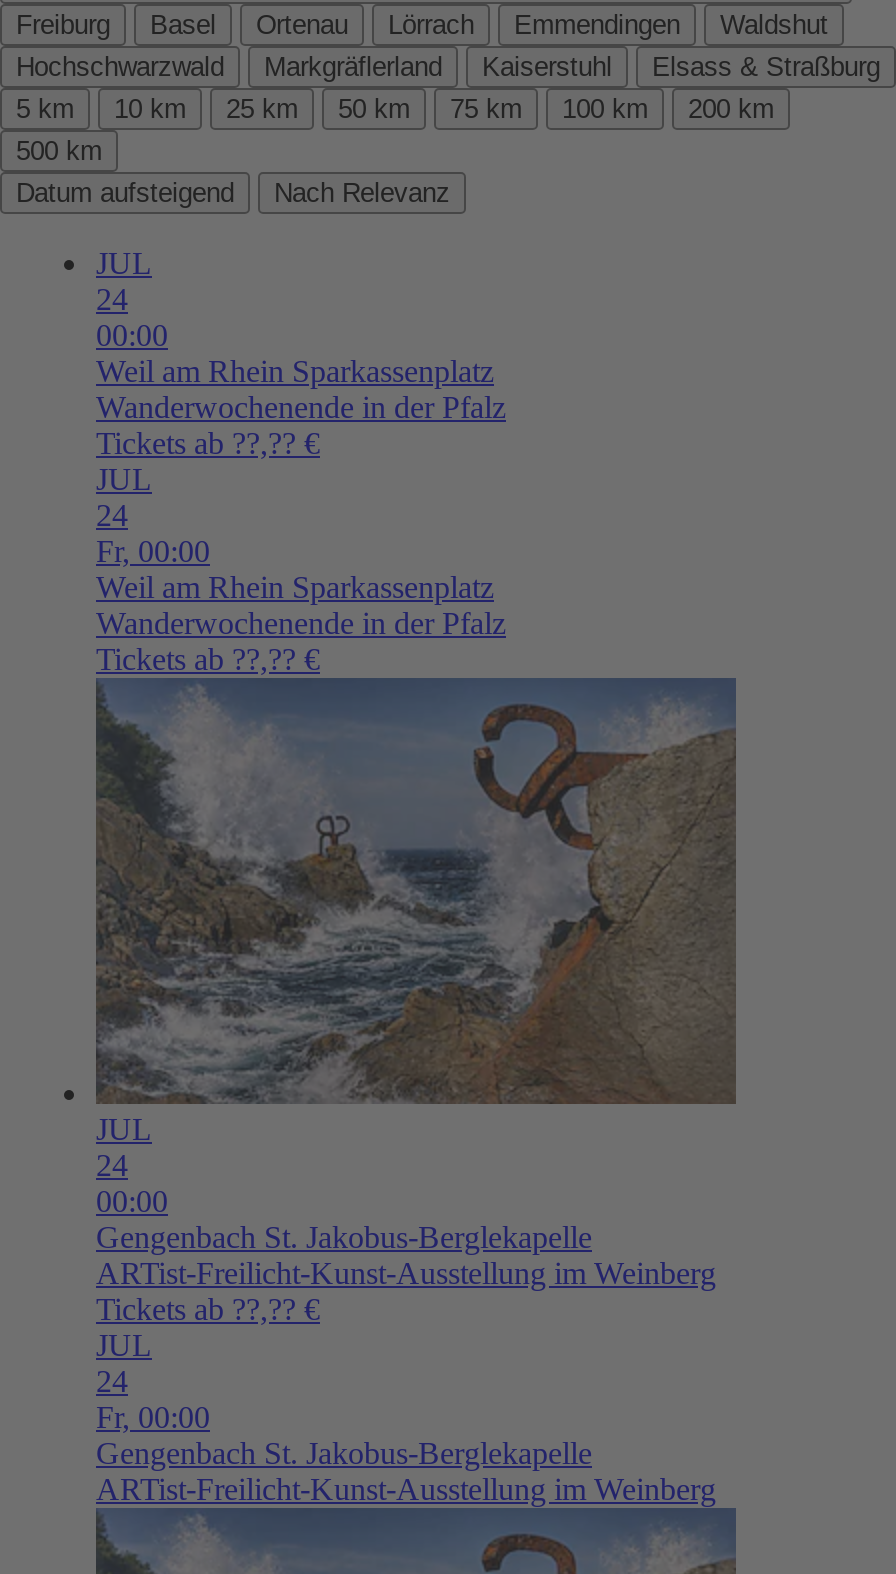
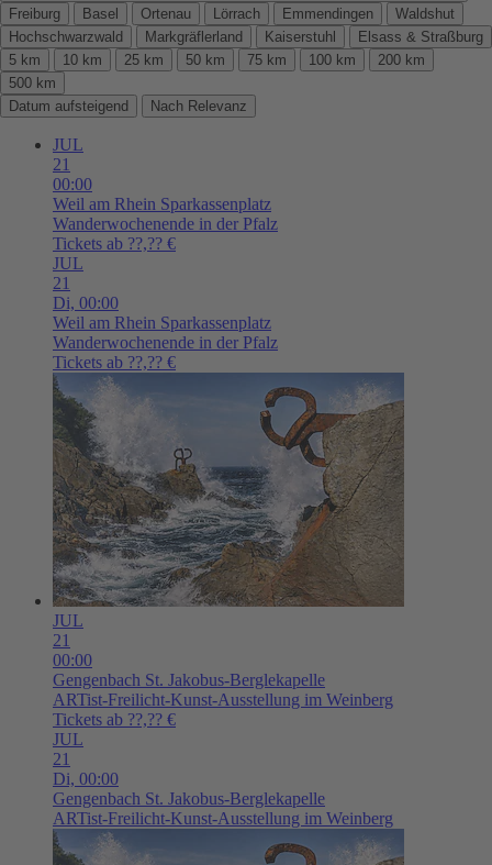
- 24
+ 21

- 24
- Fr, 00:00
+ 21
+ Di, 00:00

- 24
+ 21

- 24
- Fr, 00:00
+ 21
+ Di, 00:00
